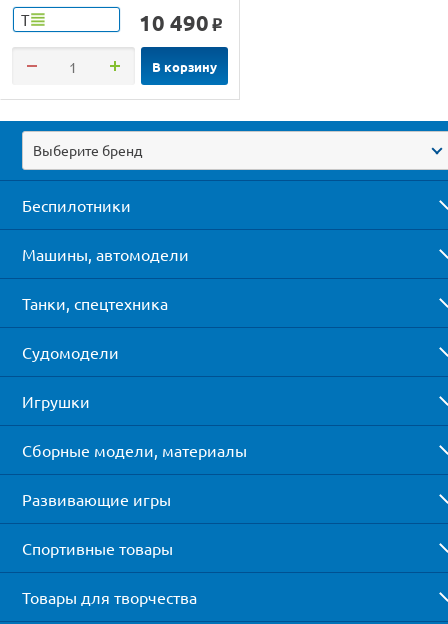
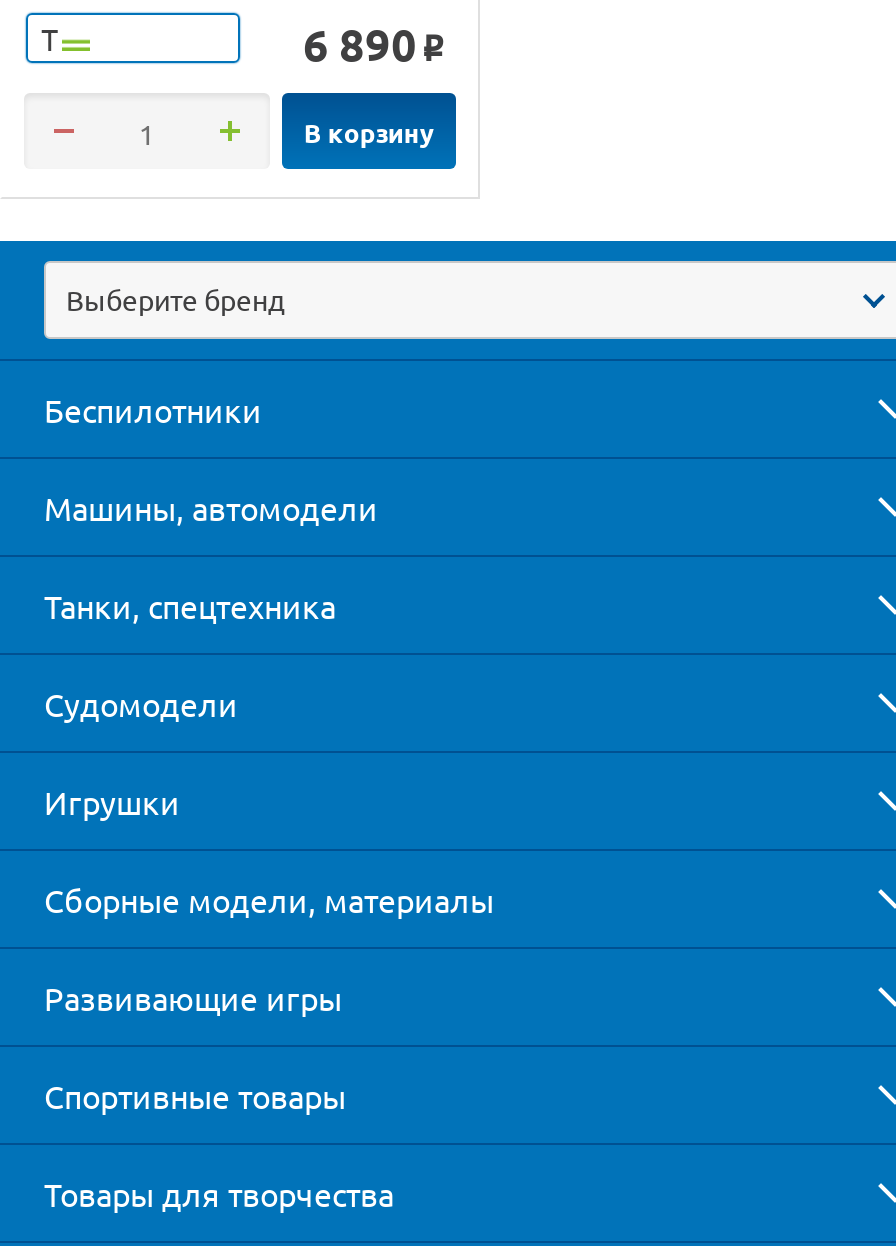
- 10 490o
+ 6 890o
